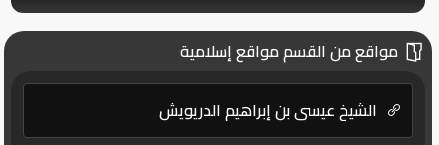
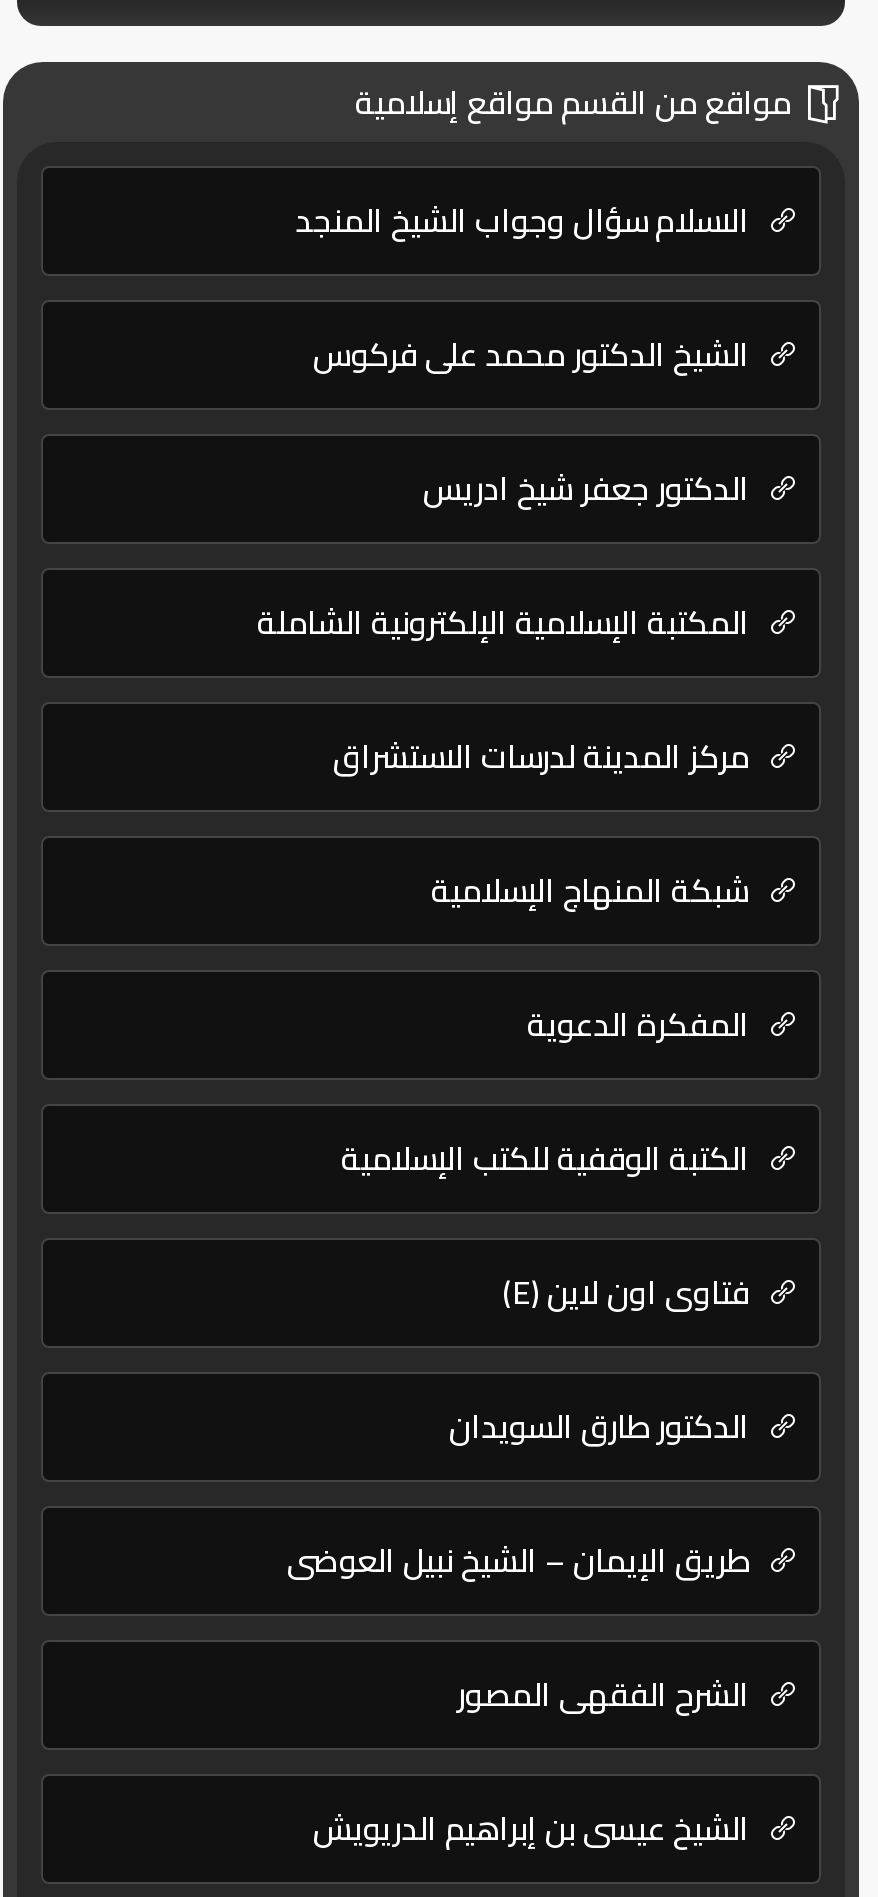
+ الاسلام سؤال وجواب الشيخ المنجد
+ الشيخ الدكتور محمد علي فركوس
+ الدكتور جعفر شيخ ادريس
+ المكتبة الإسلامية الإلكترونية الشاملة
+ مركز المدينة لدرسات الاستشراق
+ شبكة المنهاج الإسلامية
+ المفكرة الدعوية
+ الكتبة الوقفية للكتب الإسلامية
+ فتاوى اون لاين (E)
+ الدكتور طارق السويدان
+ طريق الإيمان – الشيخ نبيل العوضي
+ الشرح الفقهي المصور
